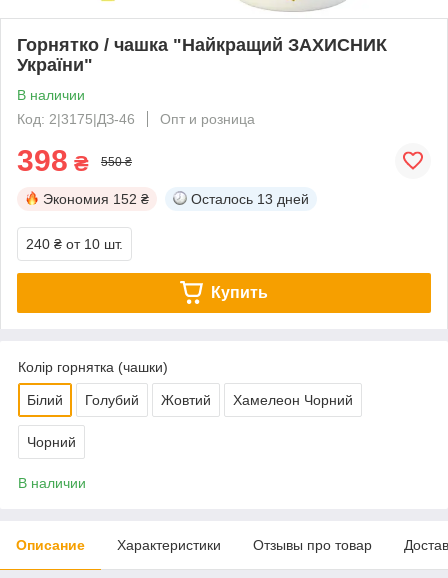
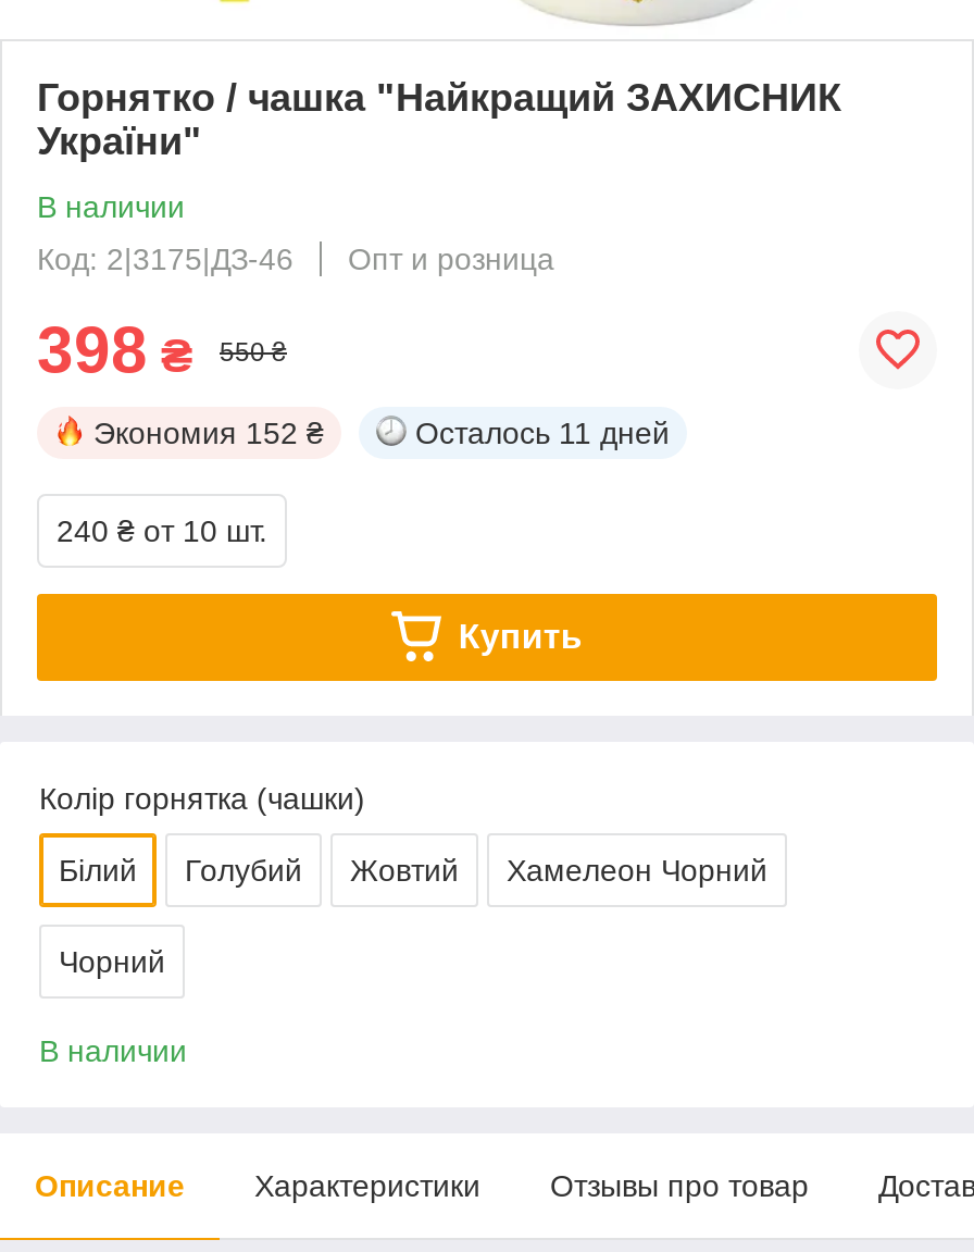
- Осталось 13 дней
+ Осталось 11 дней
